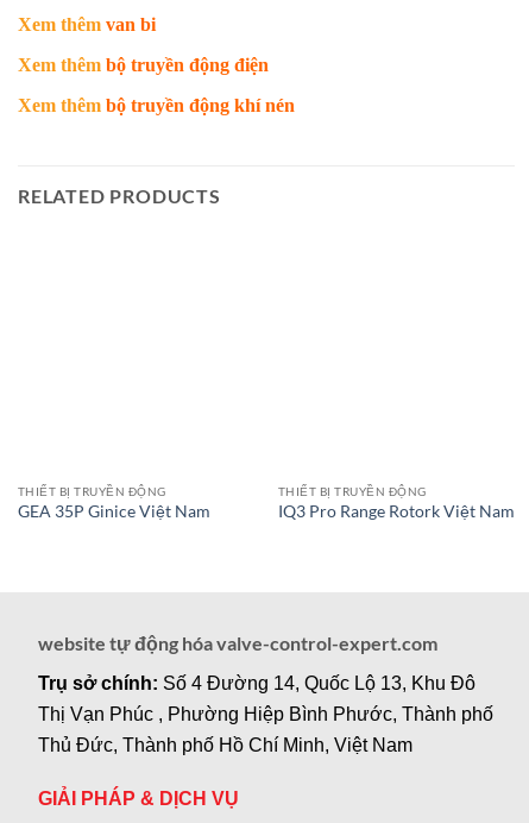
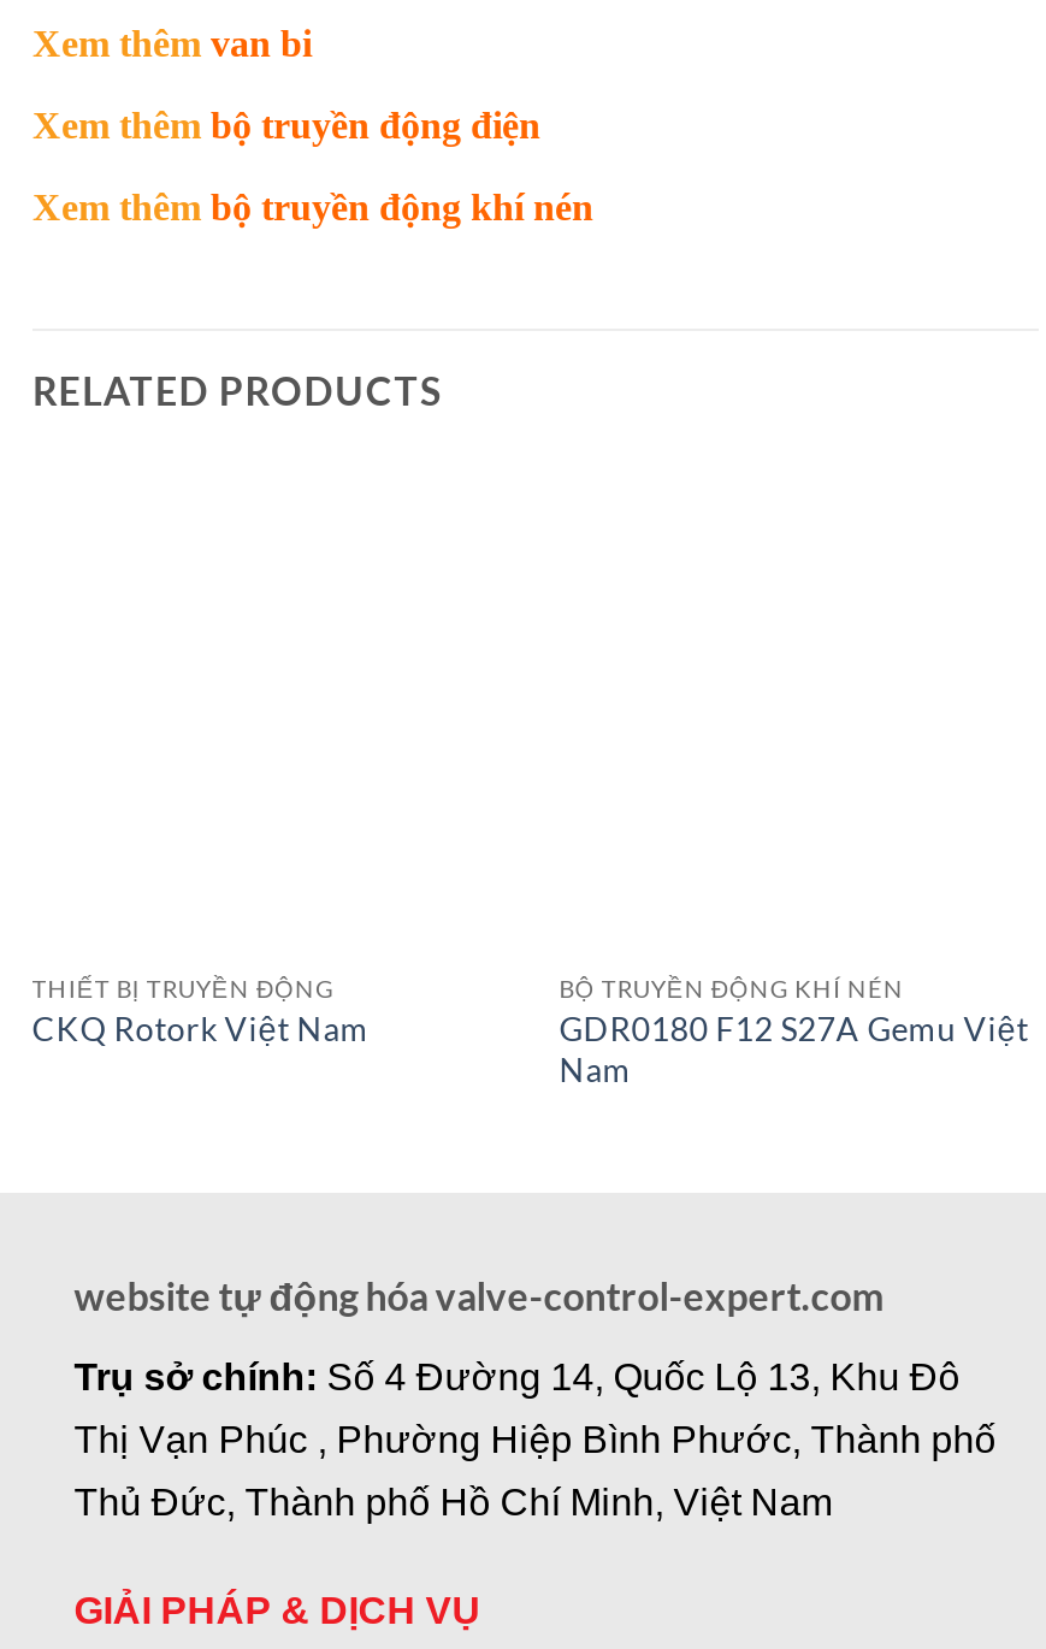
- THIẾT BỊ TRUYỀN ĐỘNG
- IQ3 Pro Range Rotork Việt Nam
+ BỘ TRUYỀN ĐỘNG KHÍ NÉN
+ GDR0180 F12 S27A Gemu Việt
+ Nam

- GEA 35P Ginice Việt Nam
+ CKQ Rotork Việt Nam
